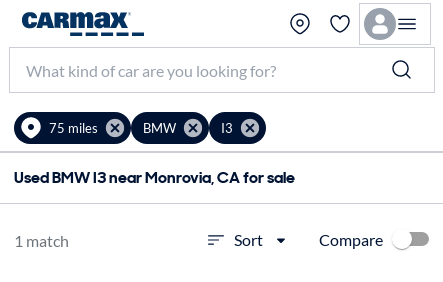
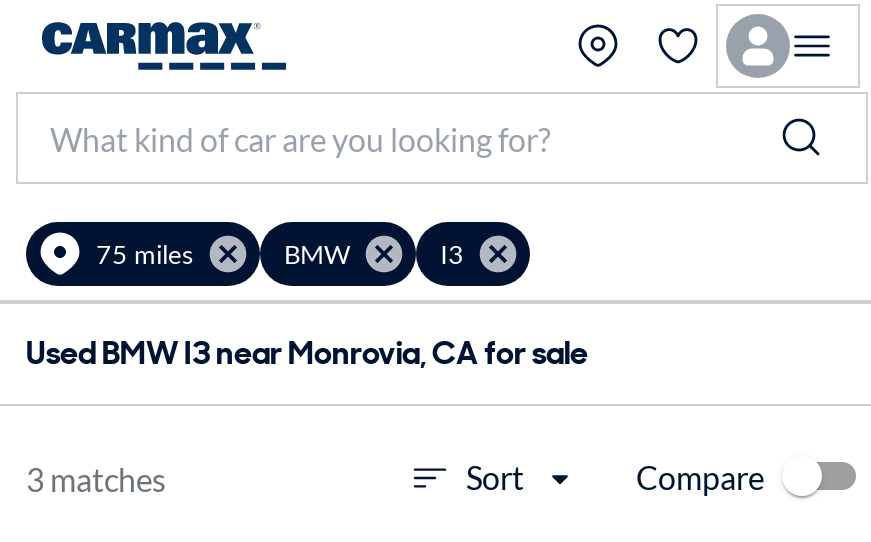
- 1 match
+ 3 matches
